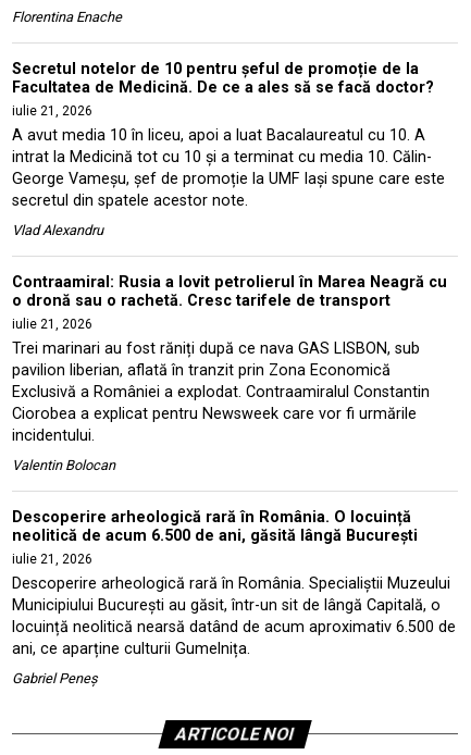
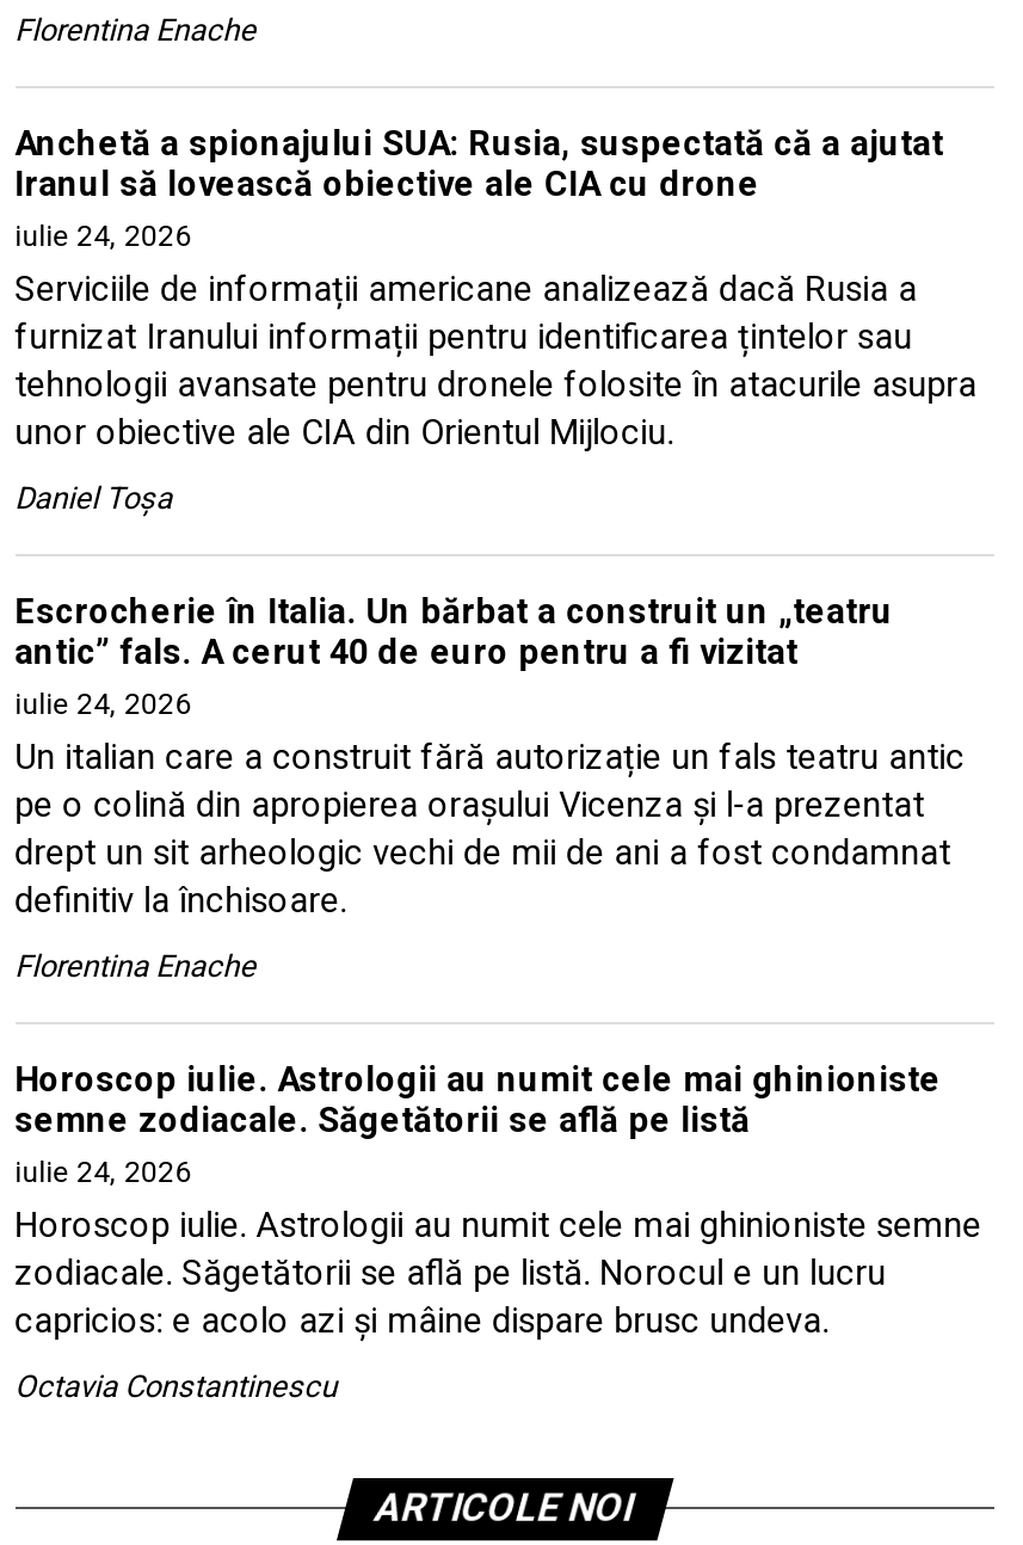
- Secretul notelor de 10 pentru șeful de promoție de la
- Facultatea de Medicină. De ce a ales să se facă doctor?
- iulie 21, 2026
- A avut media 10 în liceu, apoi a luat Bacalaureatul cu 10. A
- intrat la Medicină tot cu 10 și a terminat cu media 10. Călin-
- George Vameșu, șef de promoție la UMF Iași spune care este
- secretul din spatele acestor note.
+ Anchetă a spionajului SUA: Rusia, suspectată că a ajutat
+ Iranul să lovească obiective ale CIA cu drone
+ iulie 24, 2026
+ Serviciile de informații americane analizează dacă Rusia a
+ furnizat Iranului informații pentru identificarea țintelor sau
+ tehnologii avansate pentru dronele folosite în atacurile asupra
+ unor obiective ale CIA din Orientul Mijlociu.

- Vlad Alexandru
+ Daniel Toșa

- Contraamiral: Rusia a lovit petrolierul în Marea Neagră cu
- o dronă sau o rachetă. Cresc tarifele de transport
- iulie 21, 2026
- Trei marinari au fost răniți după ce nava GAS LISBON, sub
- pavilion liberian, aflată în tranzit prin Zona Economică
- Exclusivă a României a explodat. Contraamiralul Constantin
- Ciorobea a explicat pentru Newsweek care vor fi urmările
- incidentului.
+ Escrocherie în Italia. Un bărbat a construit un „teatru
+ antic” fals. A cerut 40 de euro pentru a fi vizitat
+ iulie 24, 2026
+ Un italian care a construit fără autorizație un fals teatru antic
+ pe o colină din apropierea orașului Vicenza și l-a prezentat
+ drept un sit arheologic vechi de mii de ani a fost condamnat
+ definitiv la închisoare.

- Valentin Bolocan
+ Florentina Enache

- Descoperire arheologică rară în România. O locuință
- neolitică de acum 6.500 de ani, găsită lângă București
- iulie 21, 2026
- Descoperire arheologică rară în România. Specialiștii Muzeului
- Municipiului București au găsit, într-un sit de lângă Capitală, o
- locuință neolitică nearsă datând de acum aproximativ 6.500 de
- ani, ce aparține culturii Gumelnița.
+ Horoscop iulie. Astrologii au numit cele mai ghinioniste
+ semne zodiacale. Săgetătorii se află pe listă
+ iulie 24, 2026
+ Horoscop iulie. Astrologii au numit cele mai ghinioniste semne
+ zodiacale. Săgetătorii se află pe listă. Norocul e un lucru
+ capricios: e acolo azi și mâine dispare brusc undeva.

- Gabriel Peneș
+ Octavia Constantinescu
